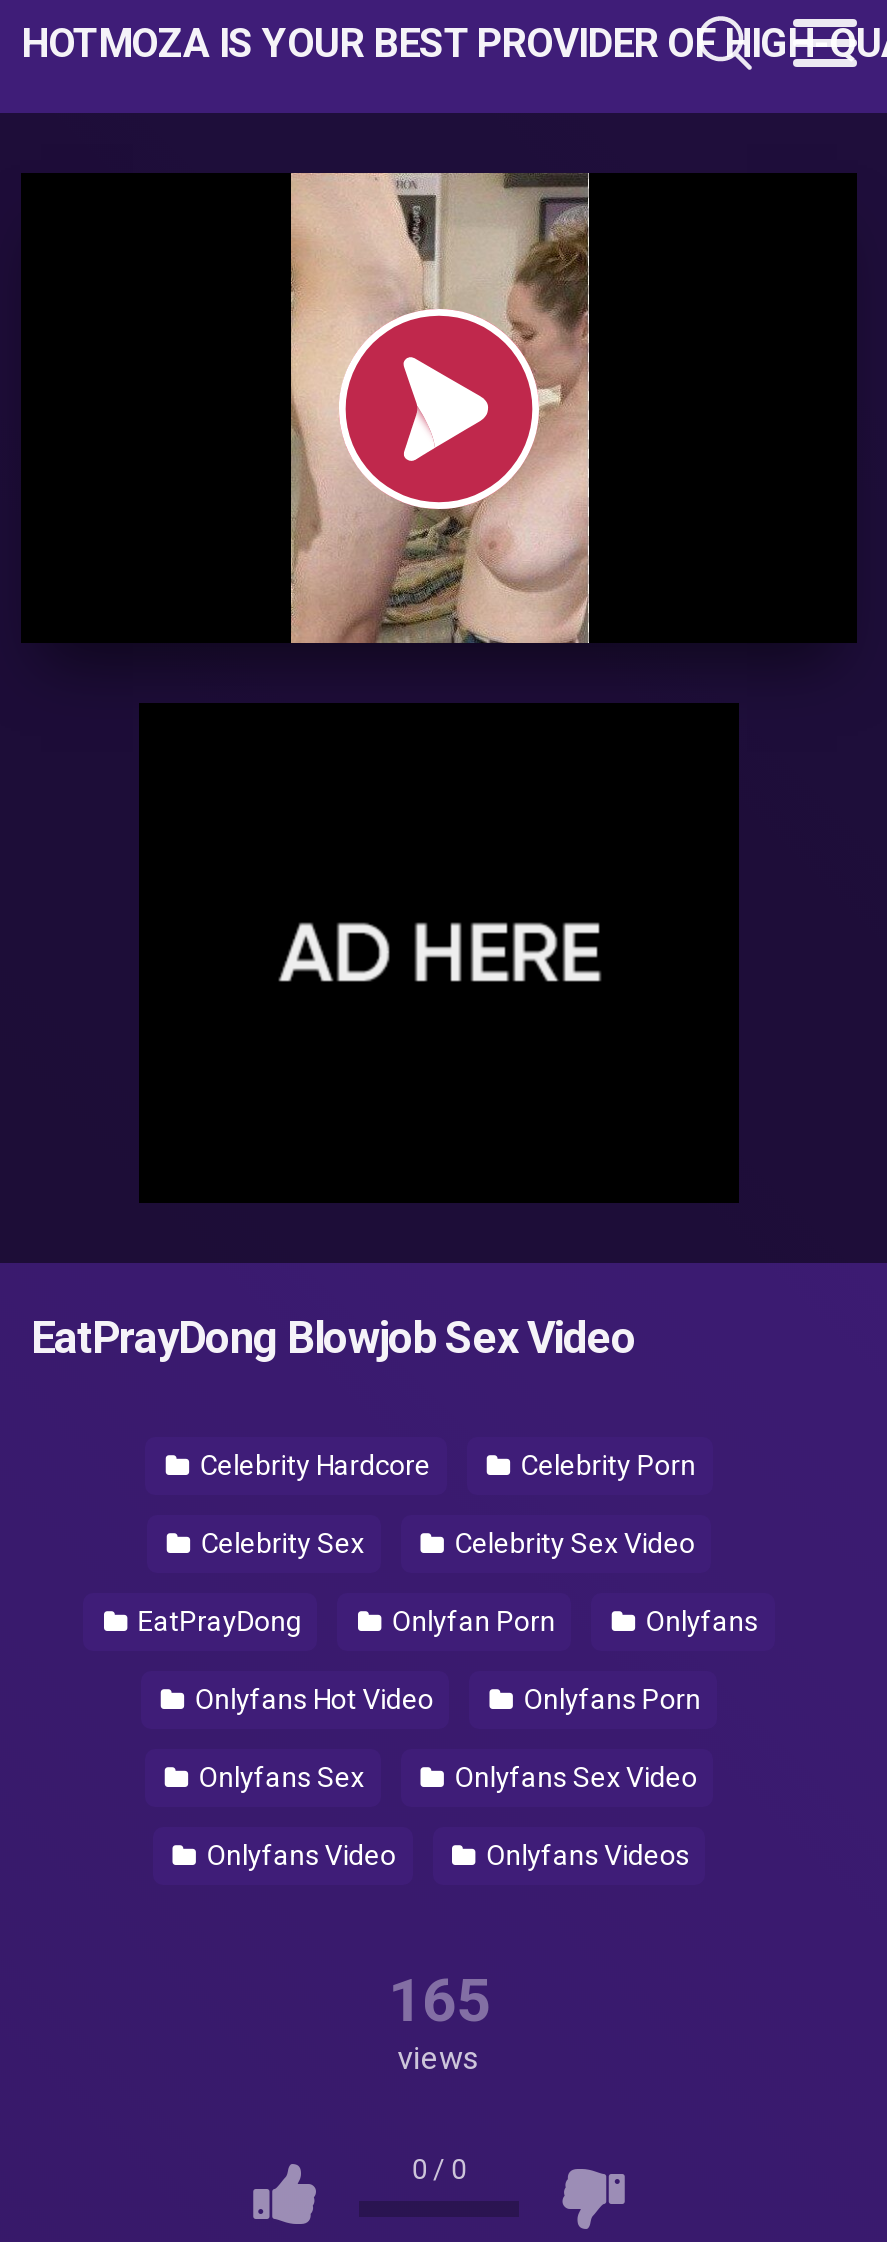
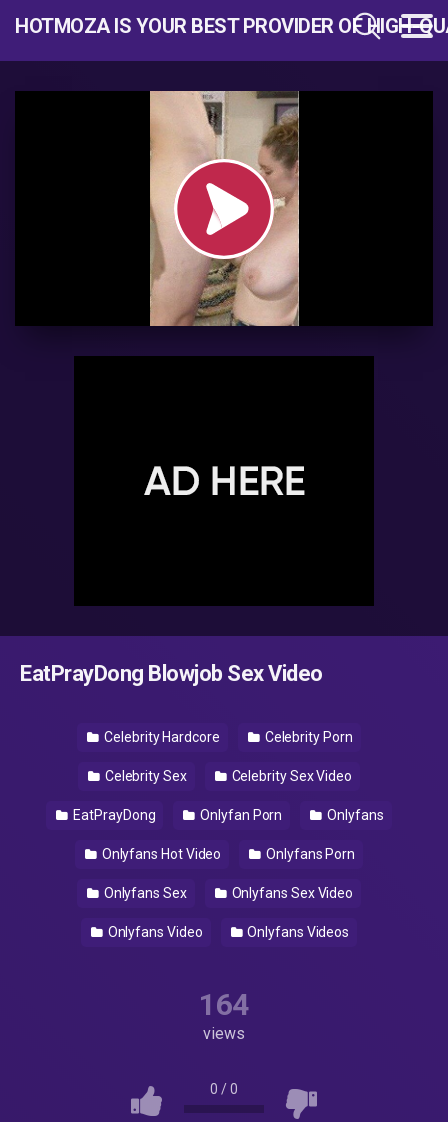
- 165
+ 164
